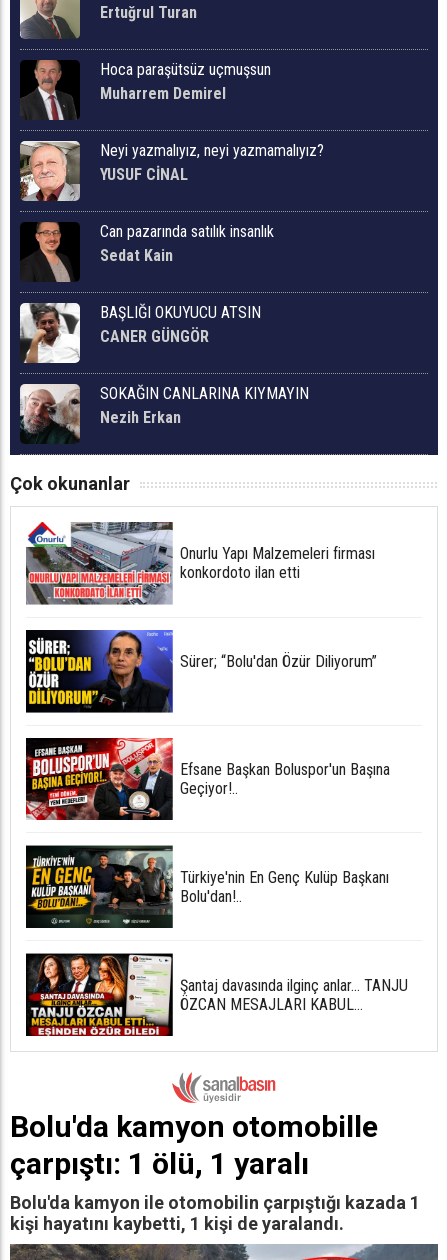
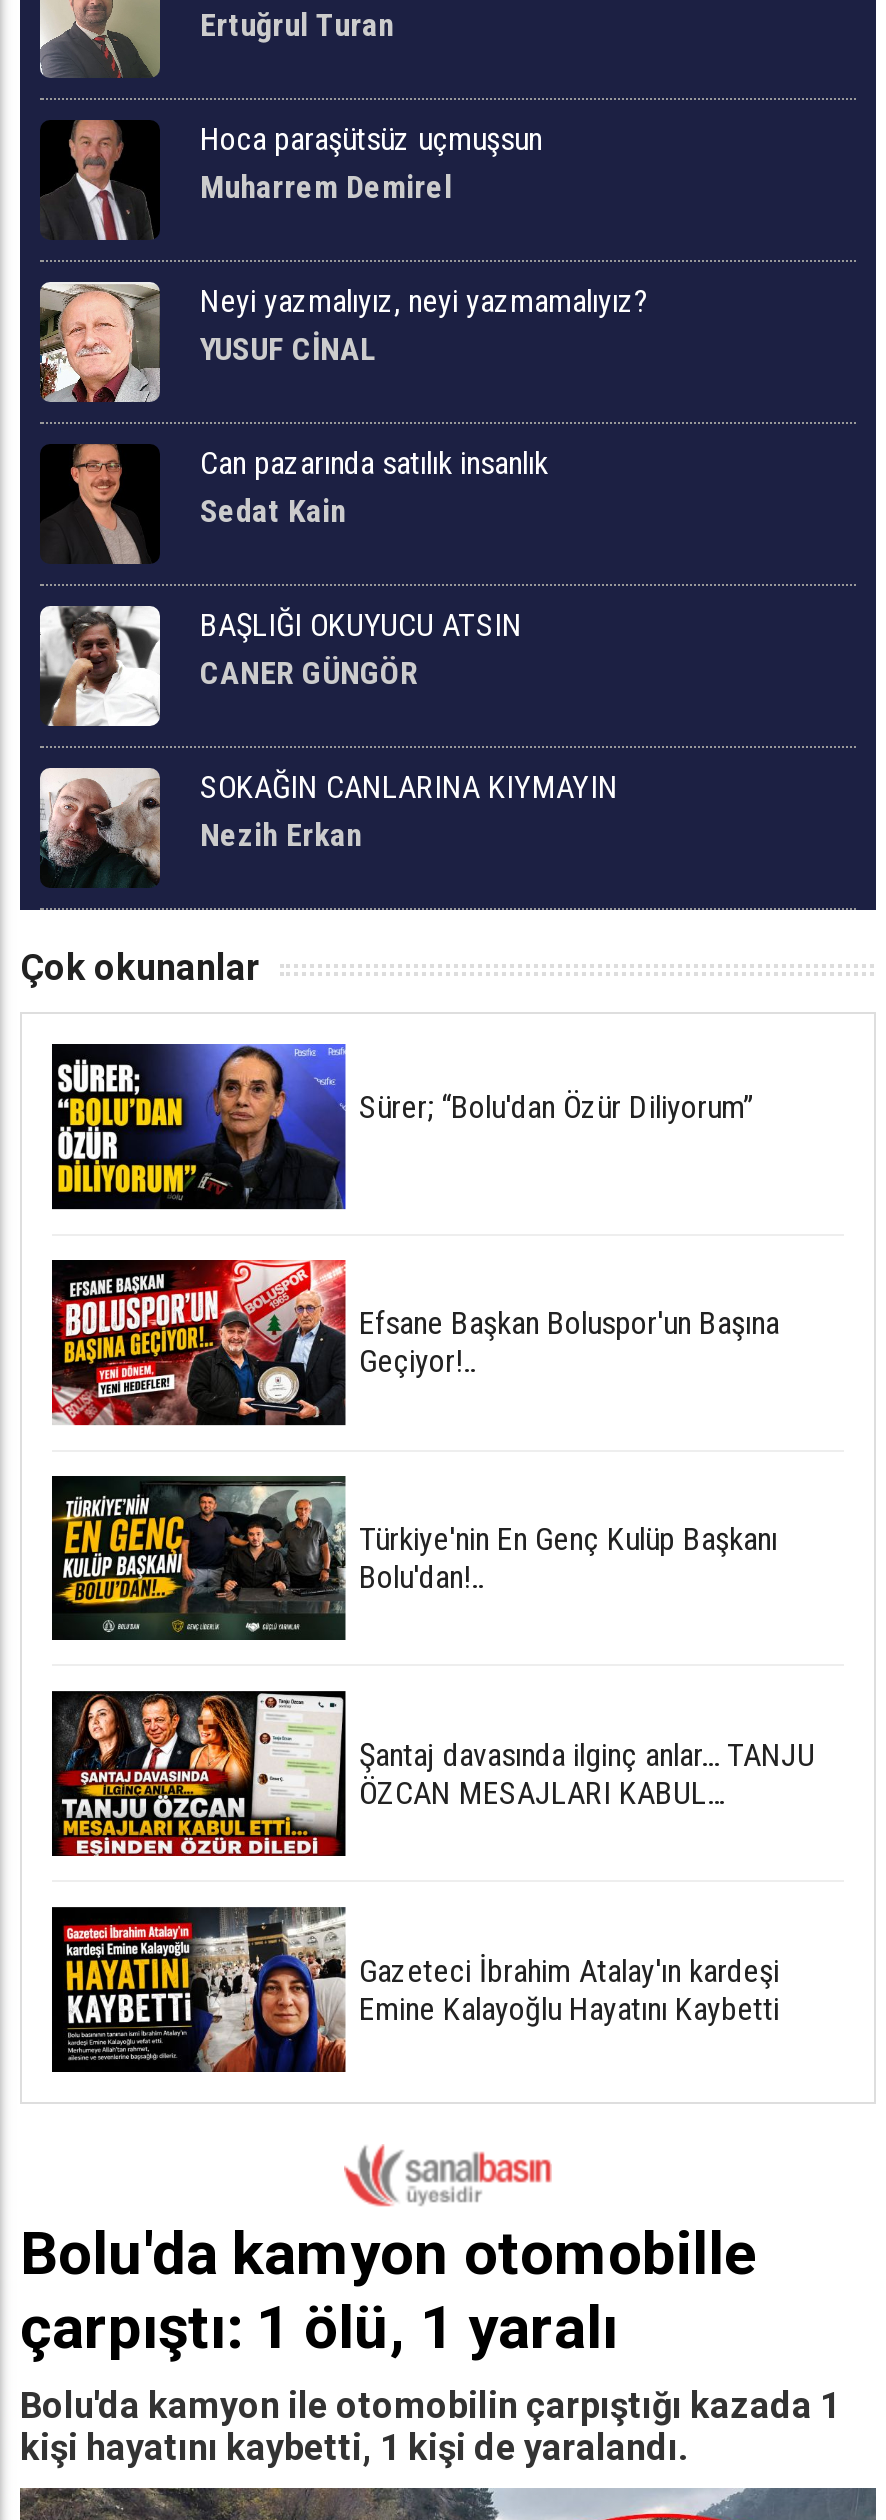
- [image]
- Onurlu Yapı Malzemeleri firması
- konkordoto ilan etti

moved up: [image] | Sürer; “Bolu'dan Özür Diliyorum” | Efsane Başkan Boluspor'un Başına | Geçiyor!.. | Türkiye'nin En Genç Kulüp Başkanı | Bolu'dan!.. | Şantaj davasında ilginç anlar... TANJU | ÖZCAN MESAJLARI KABUL

+ [image]
+ Gazeteci İbrahim Atalay'ın kardeşi
+ Emine Kalayoğlu Hayatını Kaybetti
